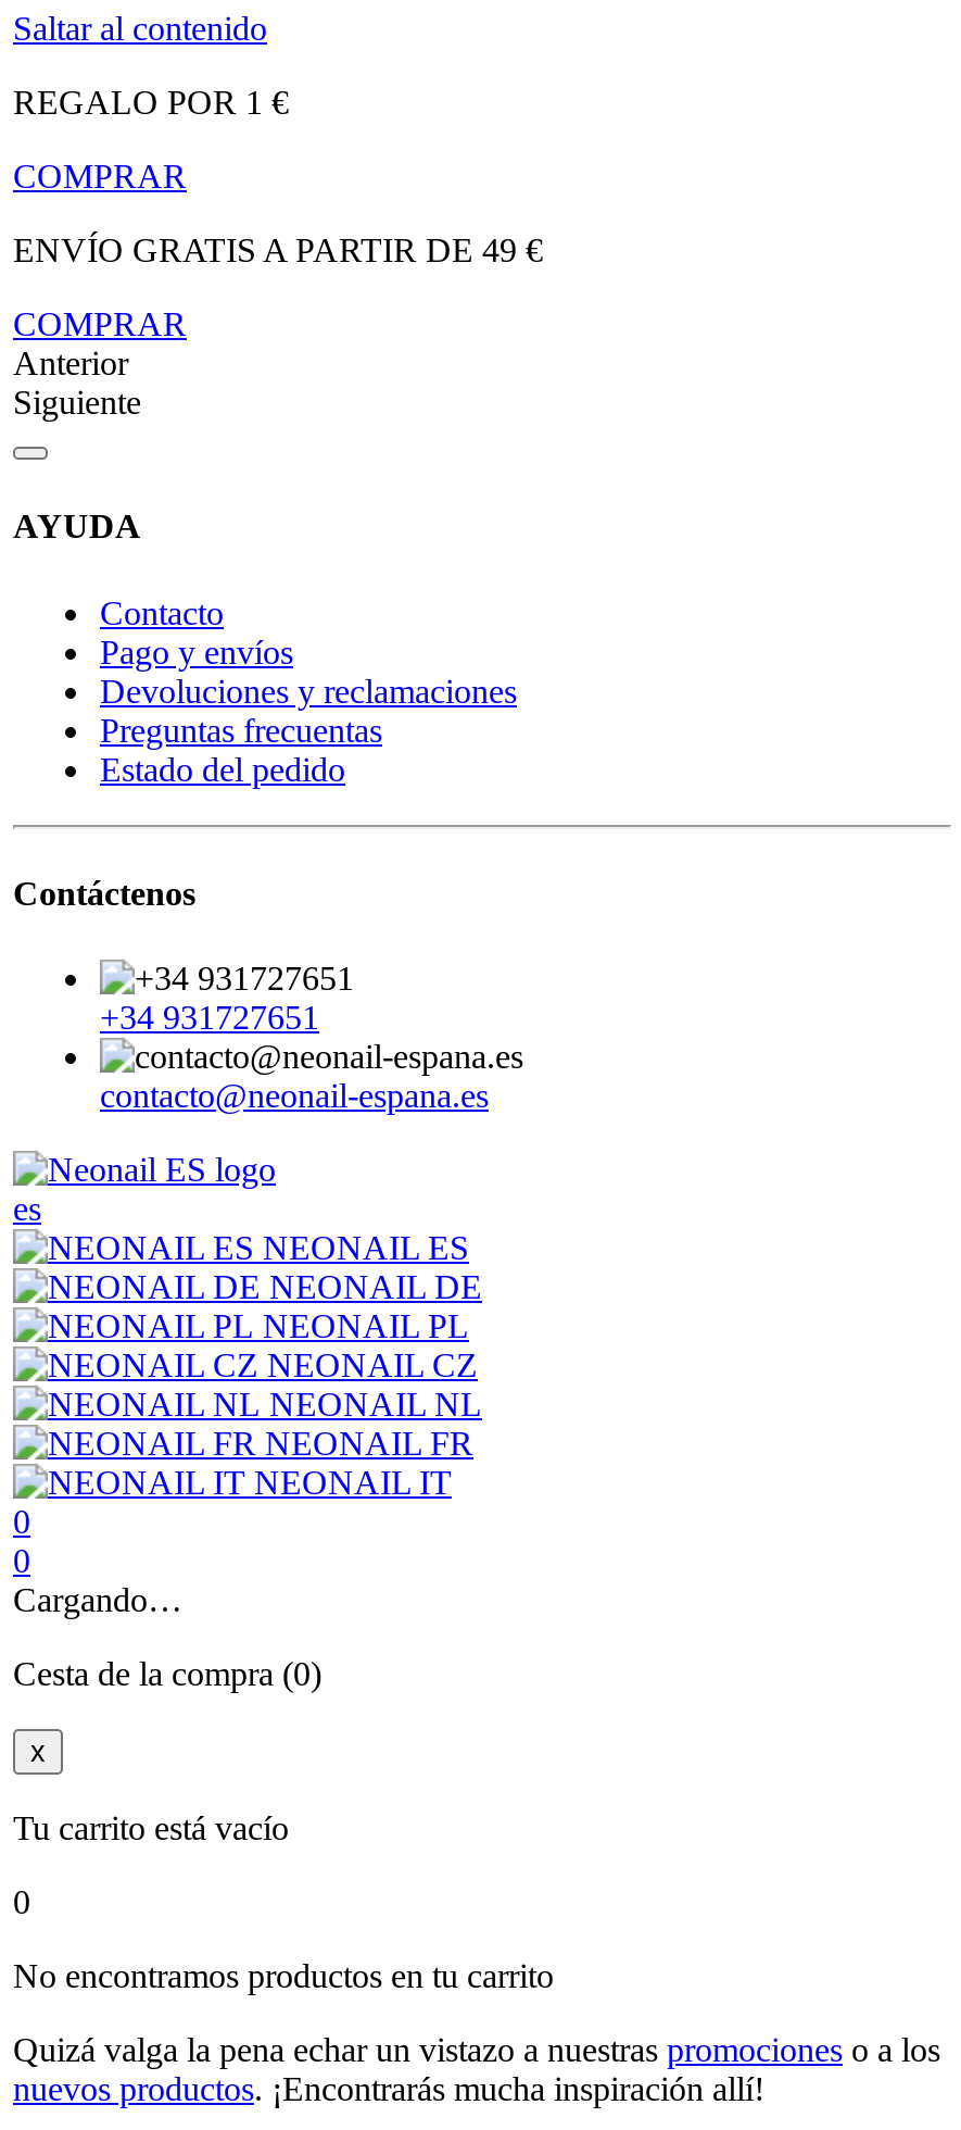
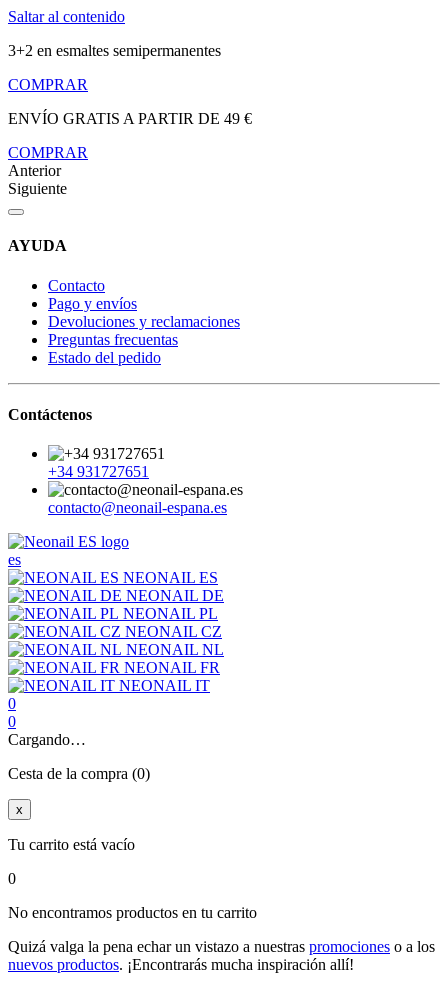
- REGALO POR 1 €
+ 3+2 en esmaltes semipermanentes
